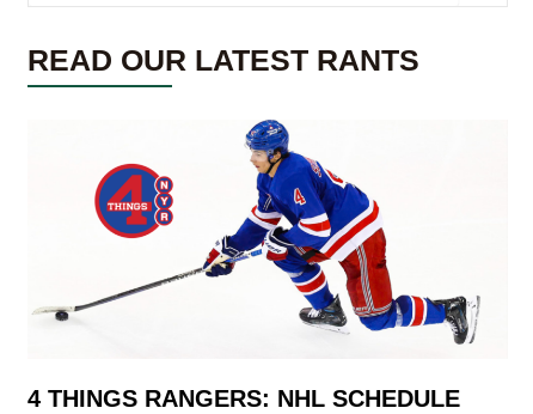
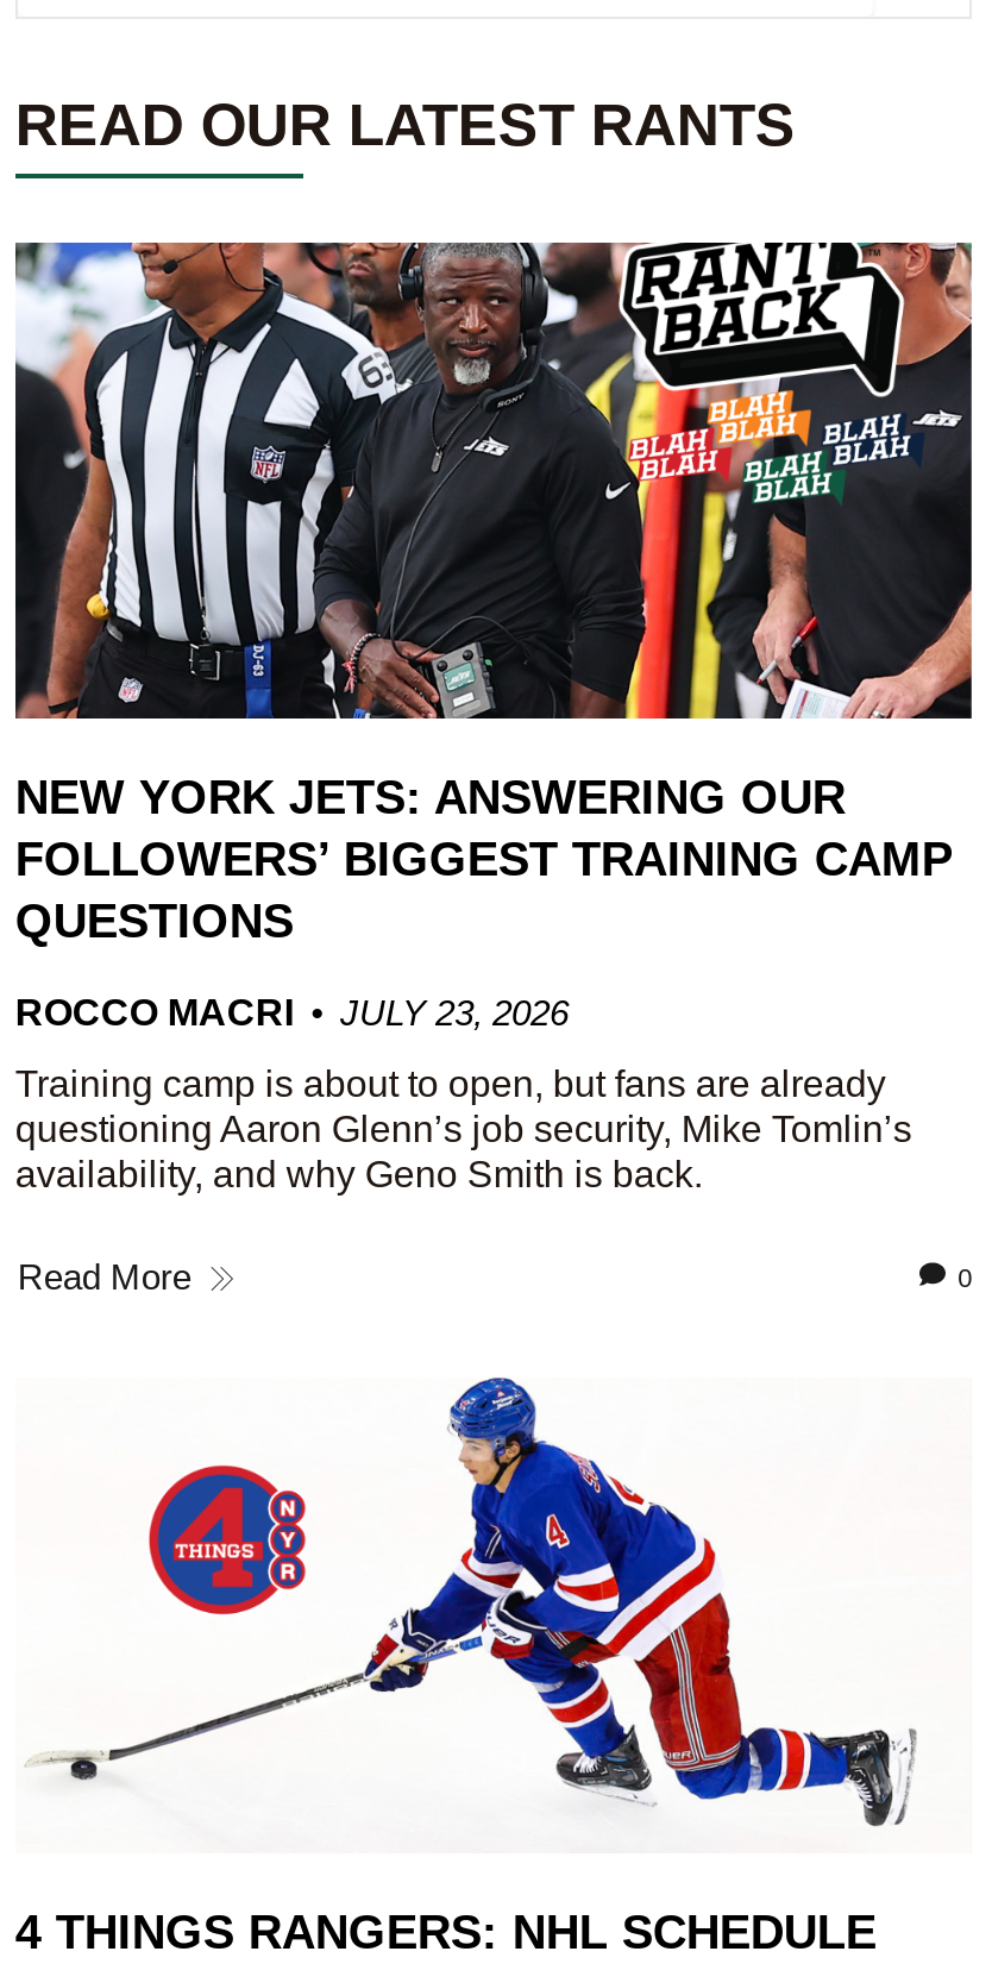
+ [image]
+ NEW YORK JETS: ANSWERING OUR
+ FOLLOWERS’ BIGGEST TRAINING CAMP
+ QUESTIONS
+ ROCCO MACRI
+ JULY 23, 2026
+ Training camp is about to open, but fans are already
+ questioning Aaron Glenn’s job security, Mike Tomlin’s
+ availability, and why Geno Smith is back.
+ Read More
+ 0
